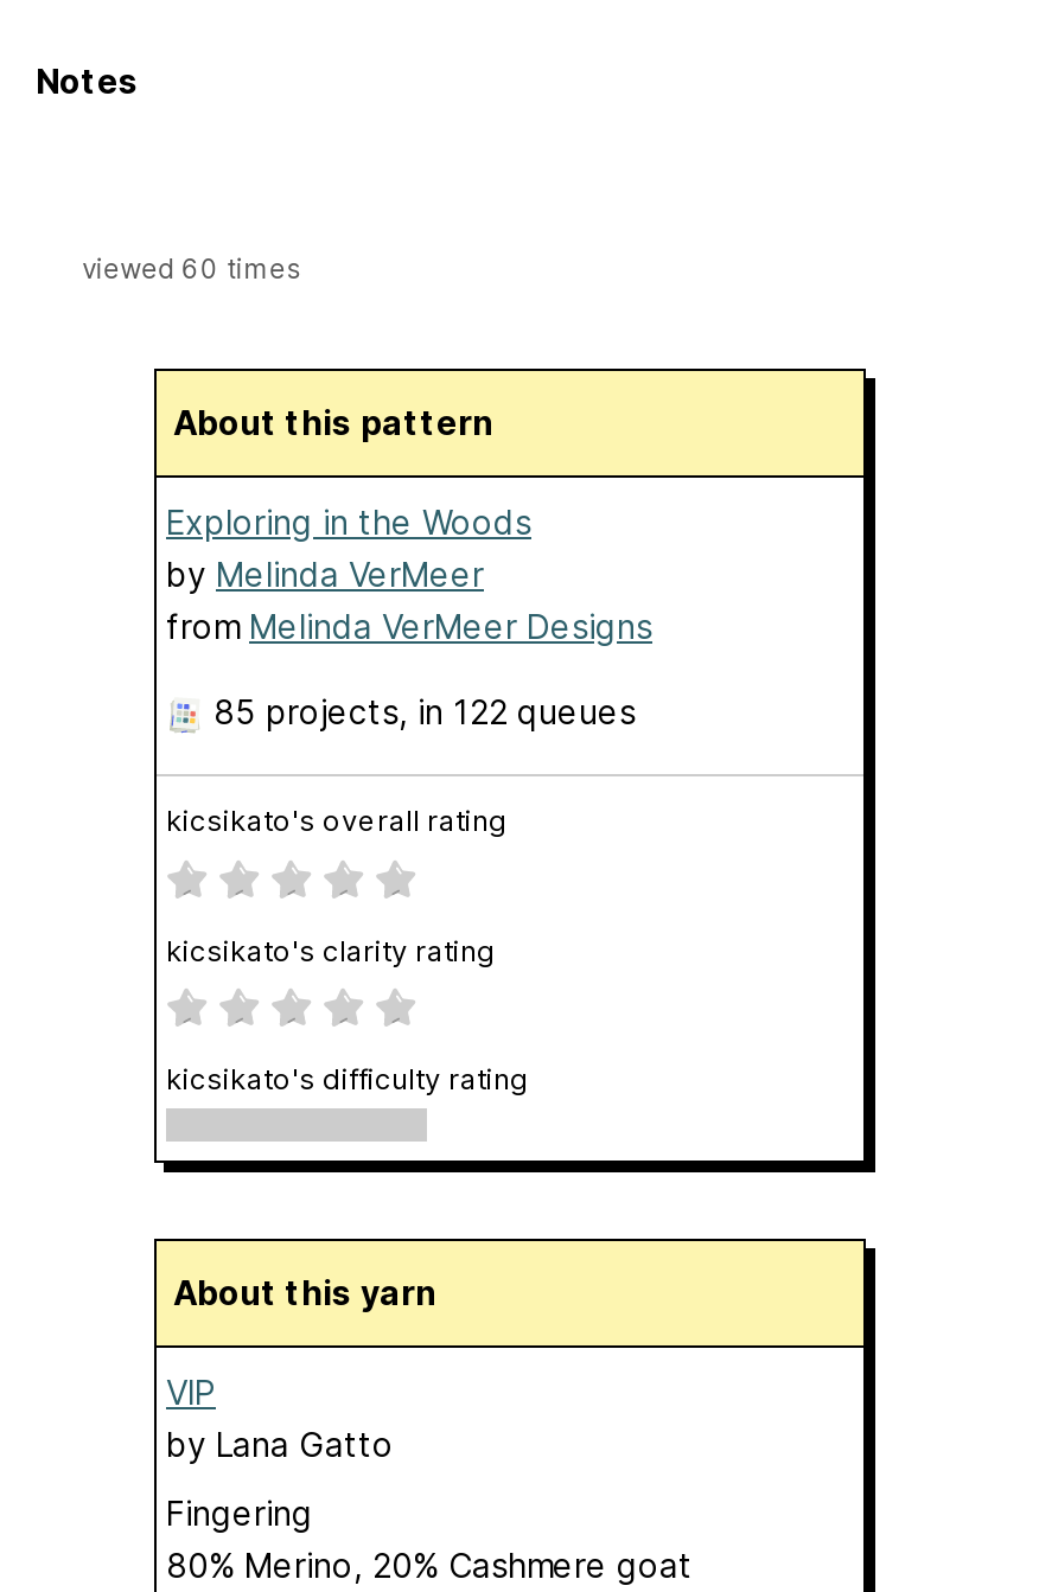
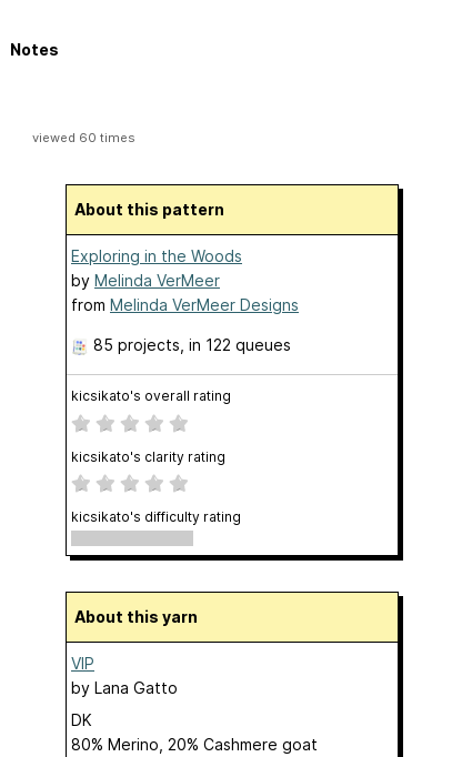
- Fingering
+ DK
